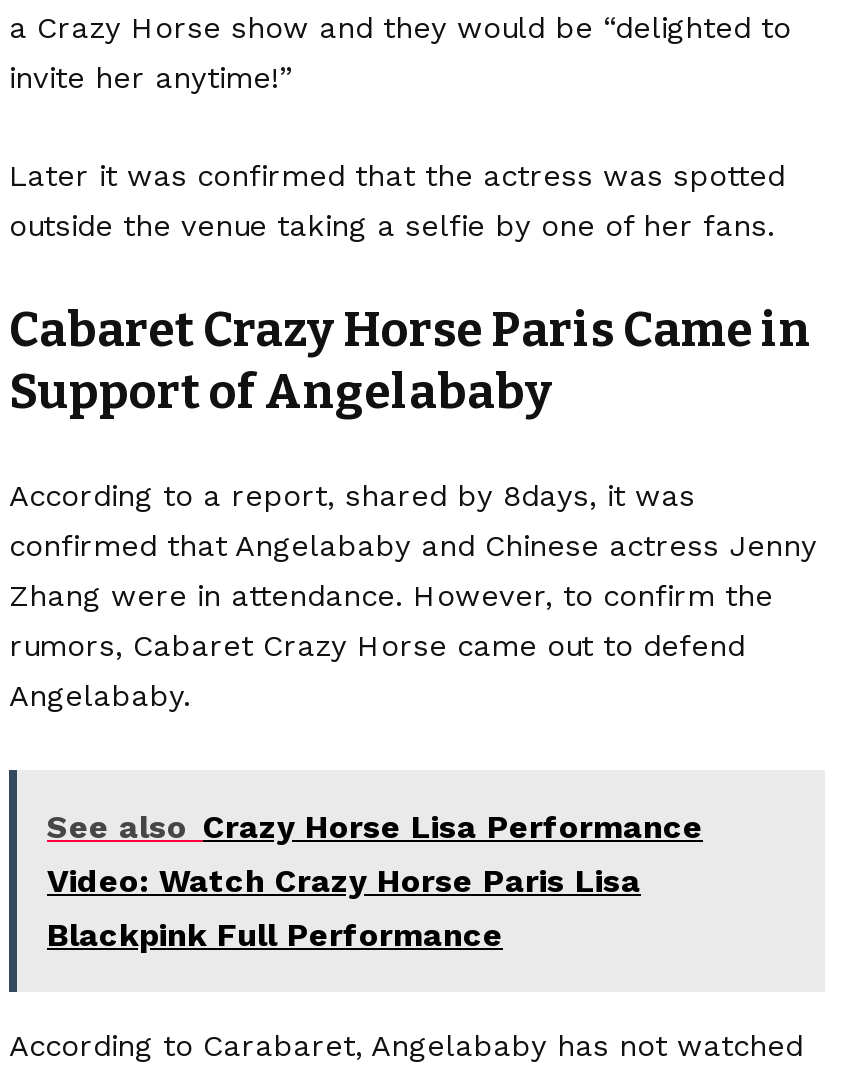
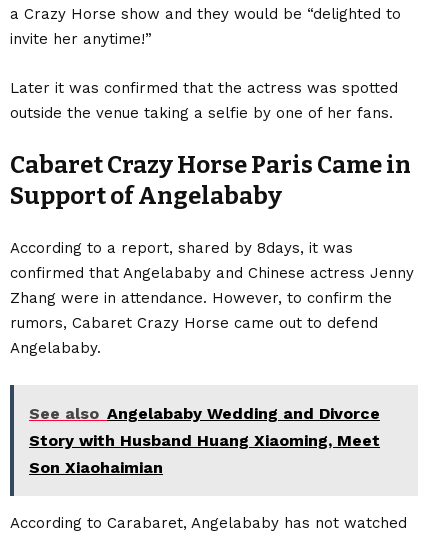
- See also Crazy Horse Lisa Performance
- Video: Watch Crazy Horse Paris Lisa
- Blackpink Full Performance
+ See also Angelababy Wedding and Divorce
+ Story with Husband Huang Xiaoming, Meet
+ Son Xiaohaimian
